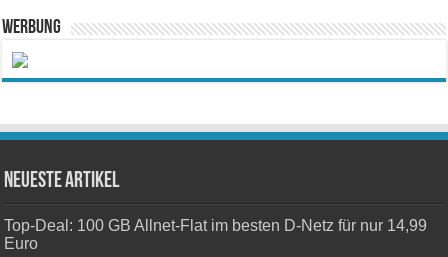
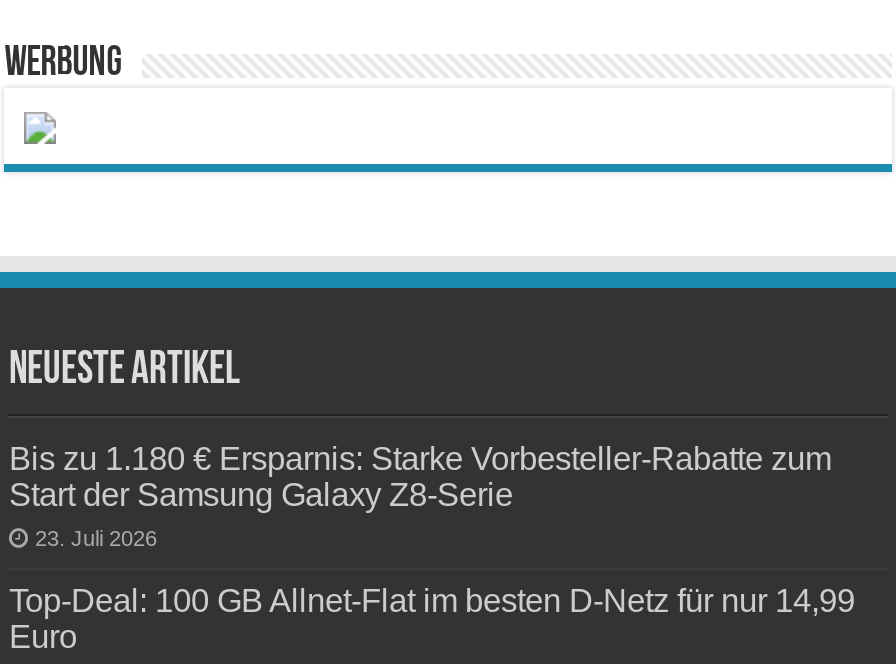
+ Bis zu 1.180 € Ersparnis: Starke Vorbesteller-Rabatte zum
+ Start der Samsung Galaxy Z8-Serie
+ 23. Juli 2026
